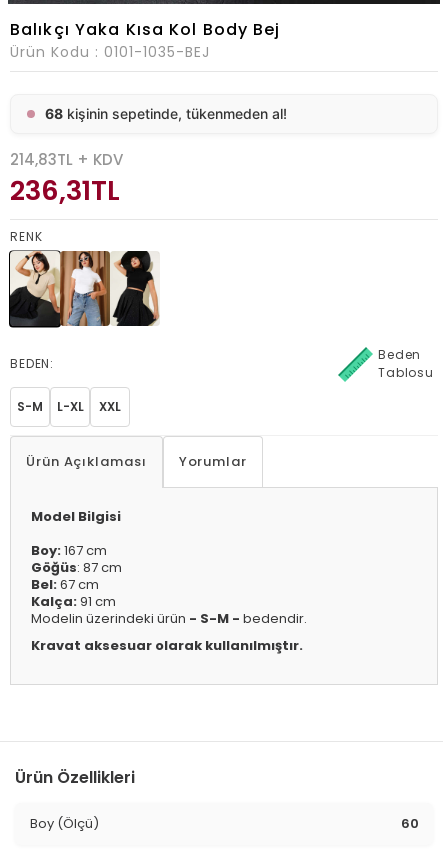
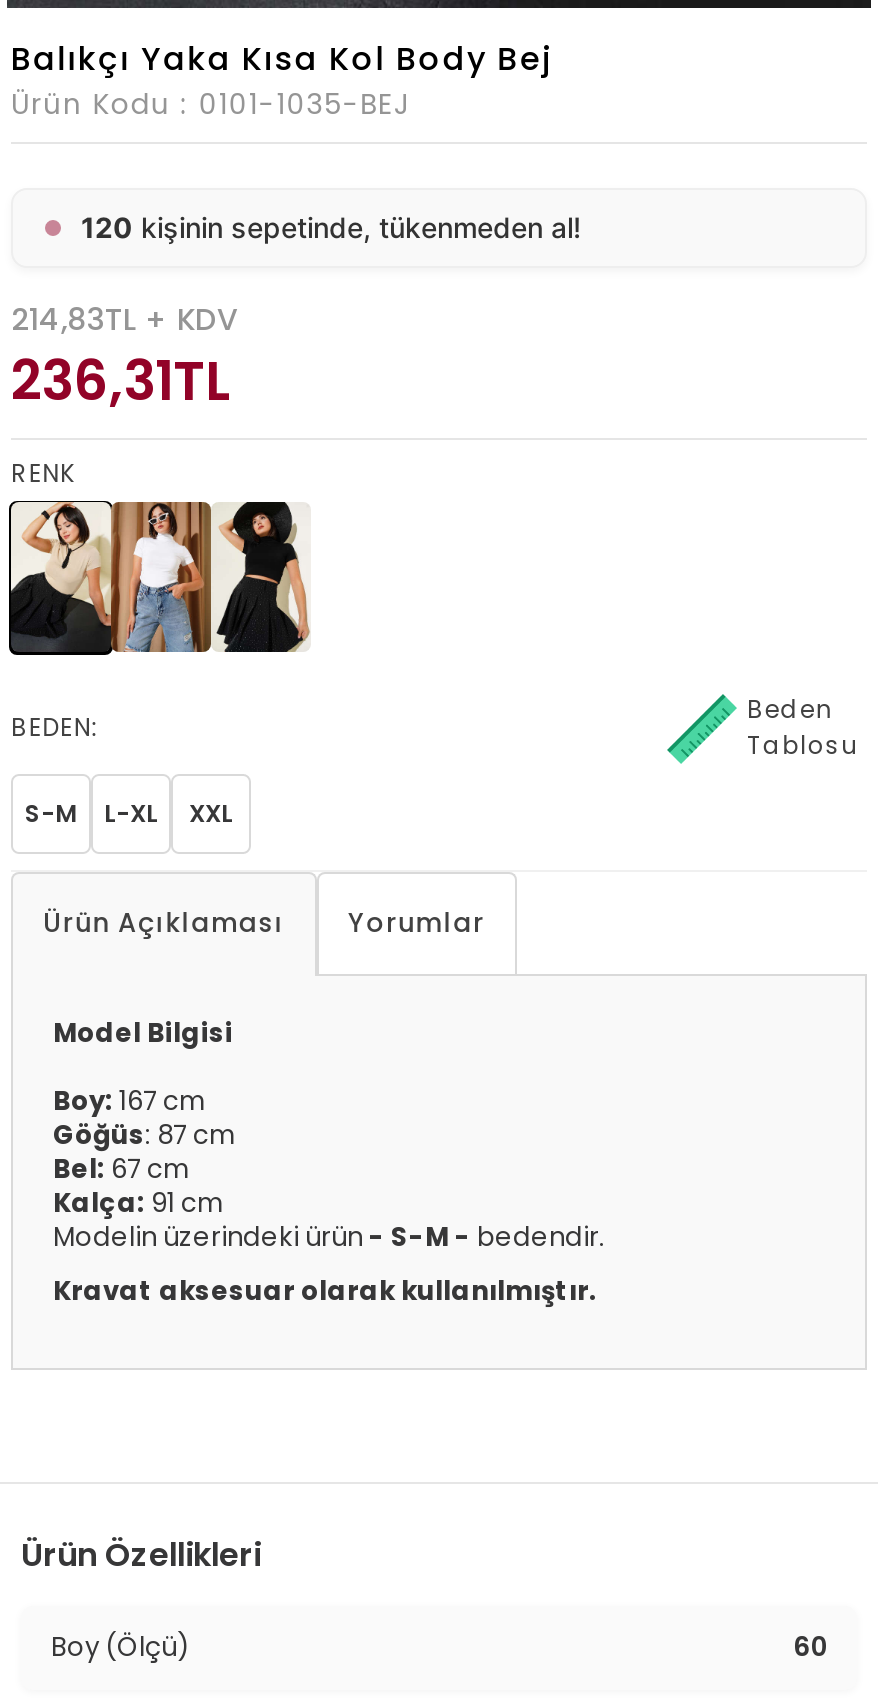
- 68 kişinin sepetinde, tükenmeden al!
+ 120 kişinin sepetinde, tükenmeden al!
